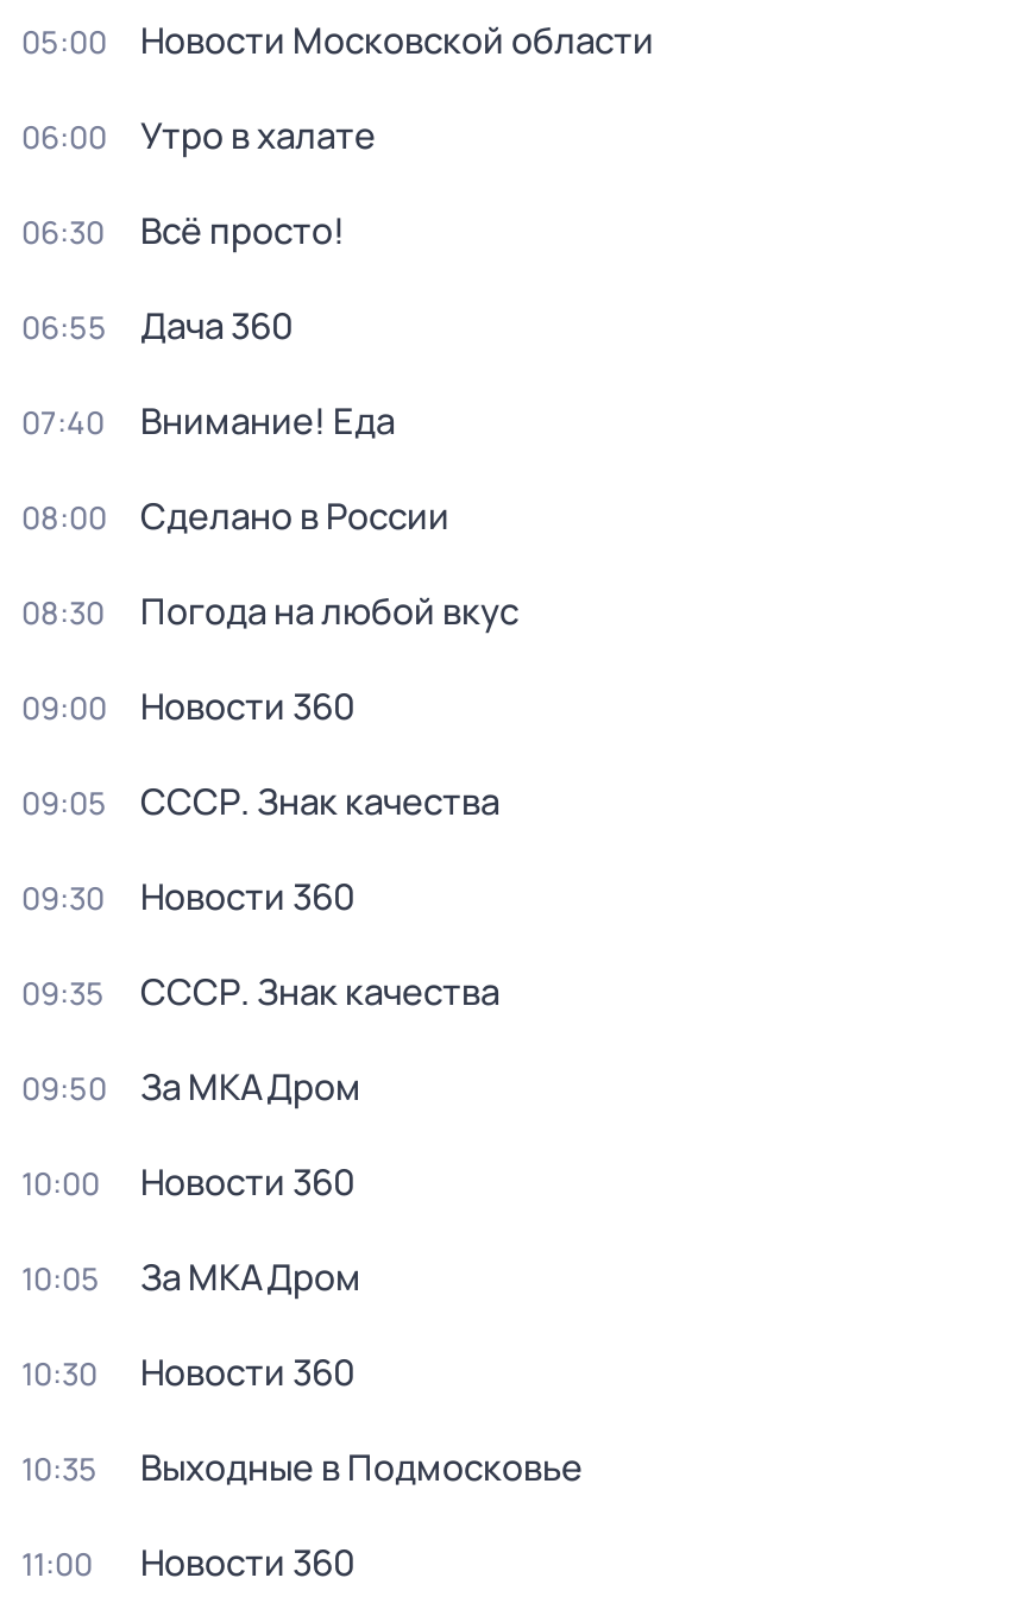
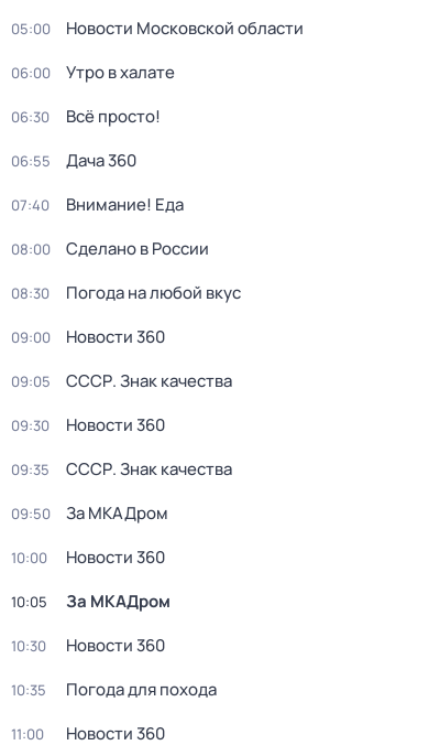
- Выходные в Подмосковье
+ Погода для похода
